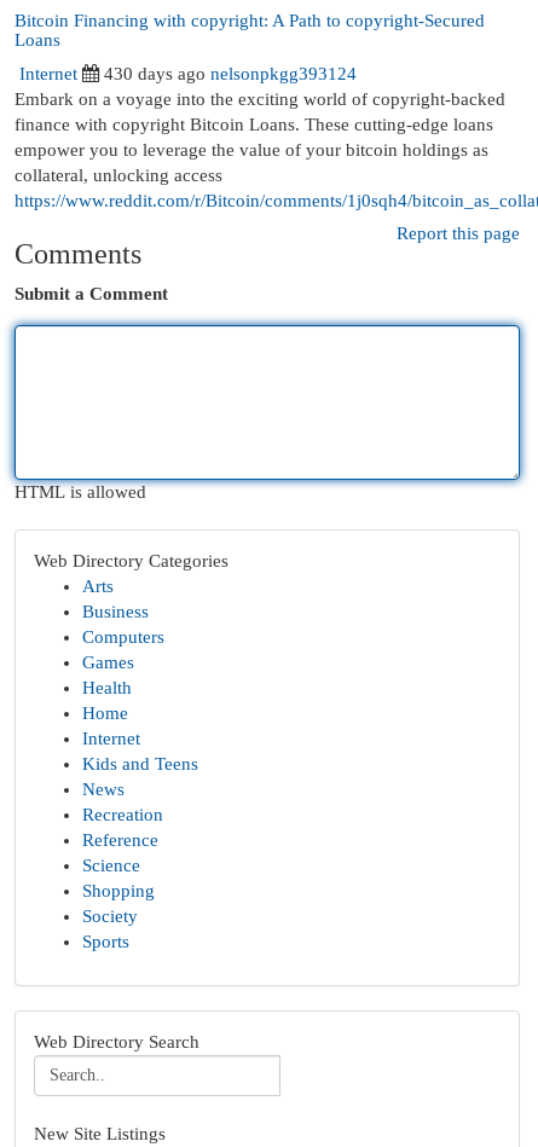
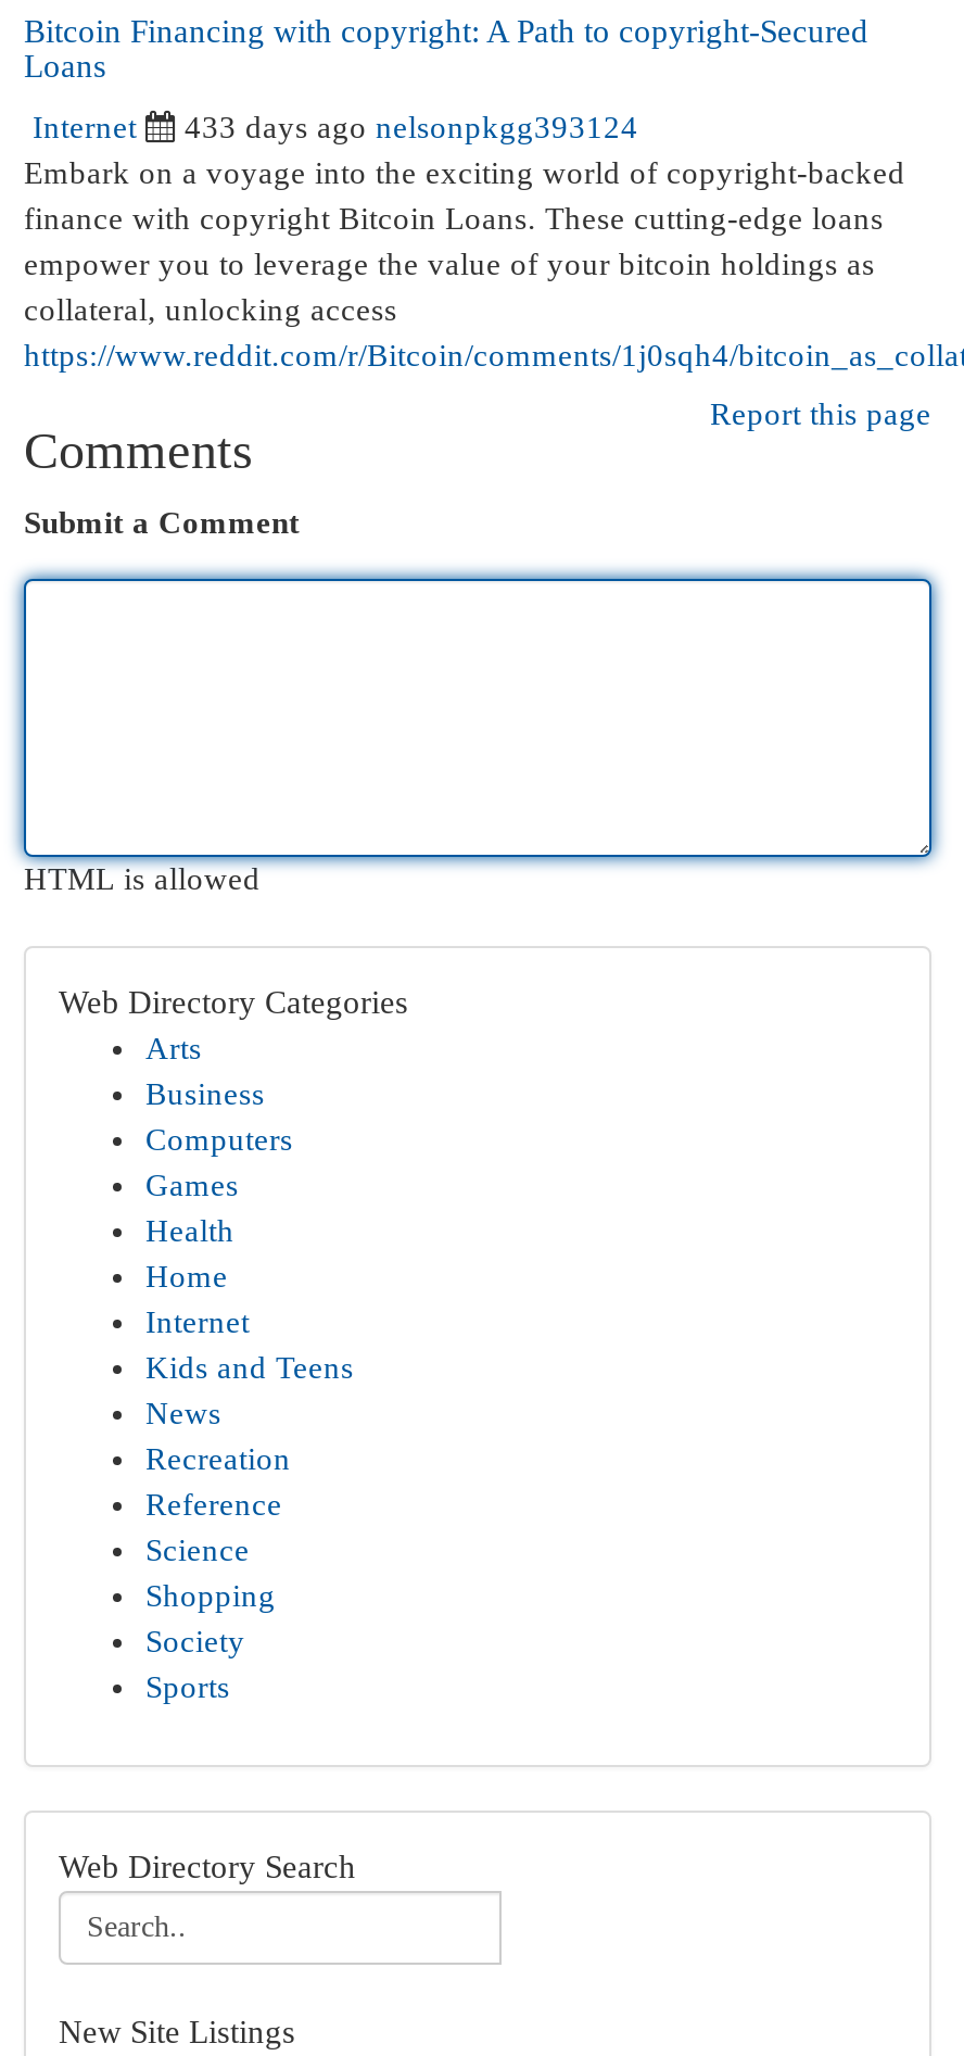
- 430 days ago nelsonpkgg393124
+ 433 days ago nelsonpkgg393124
